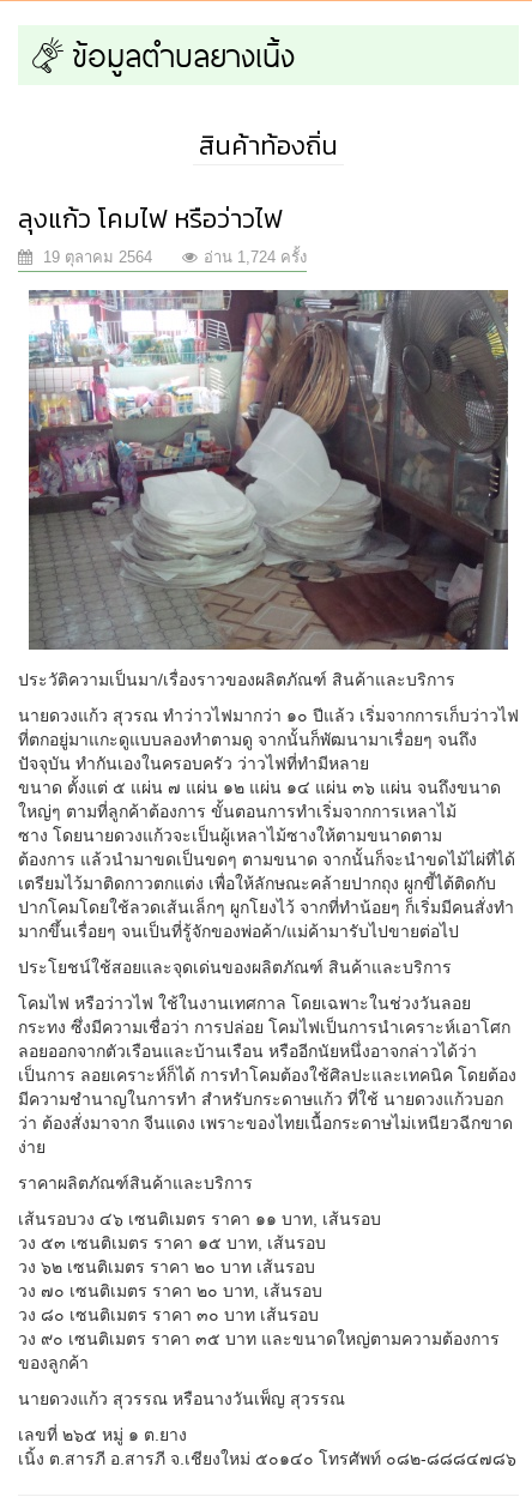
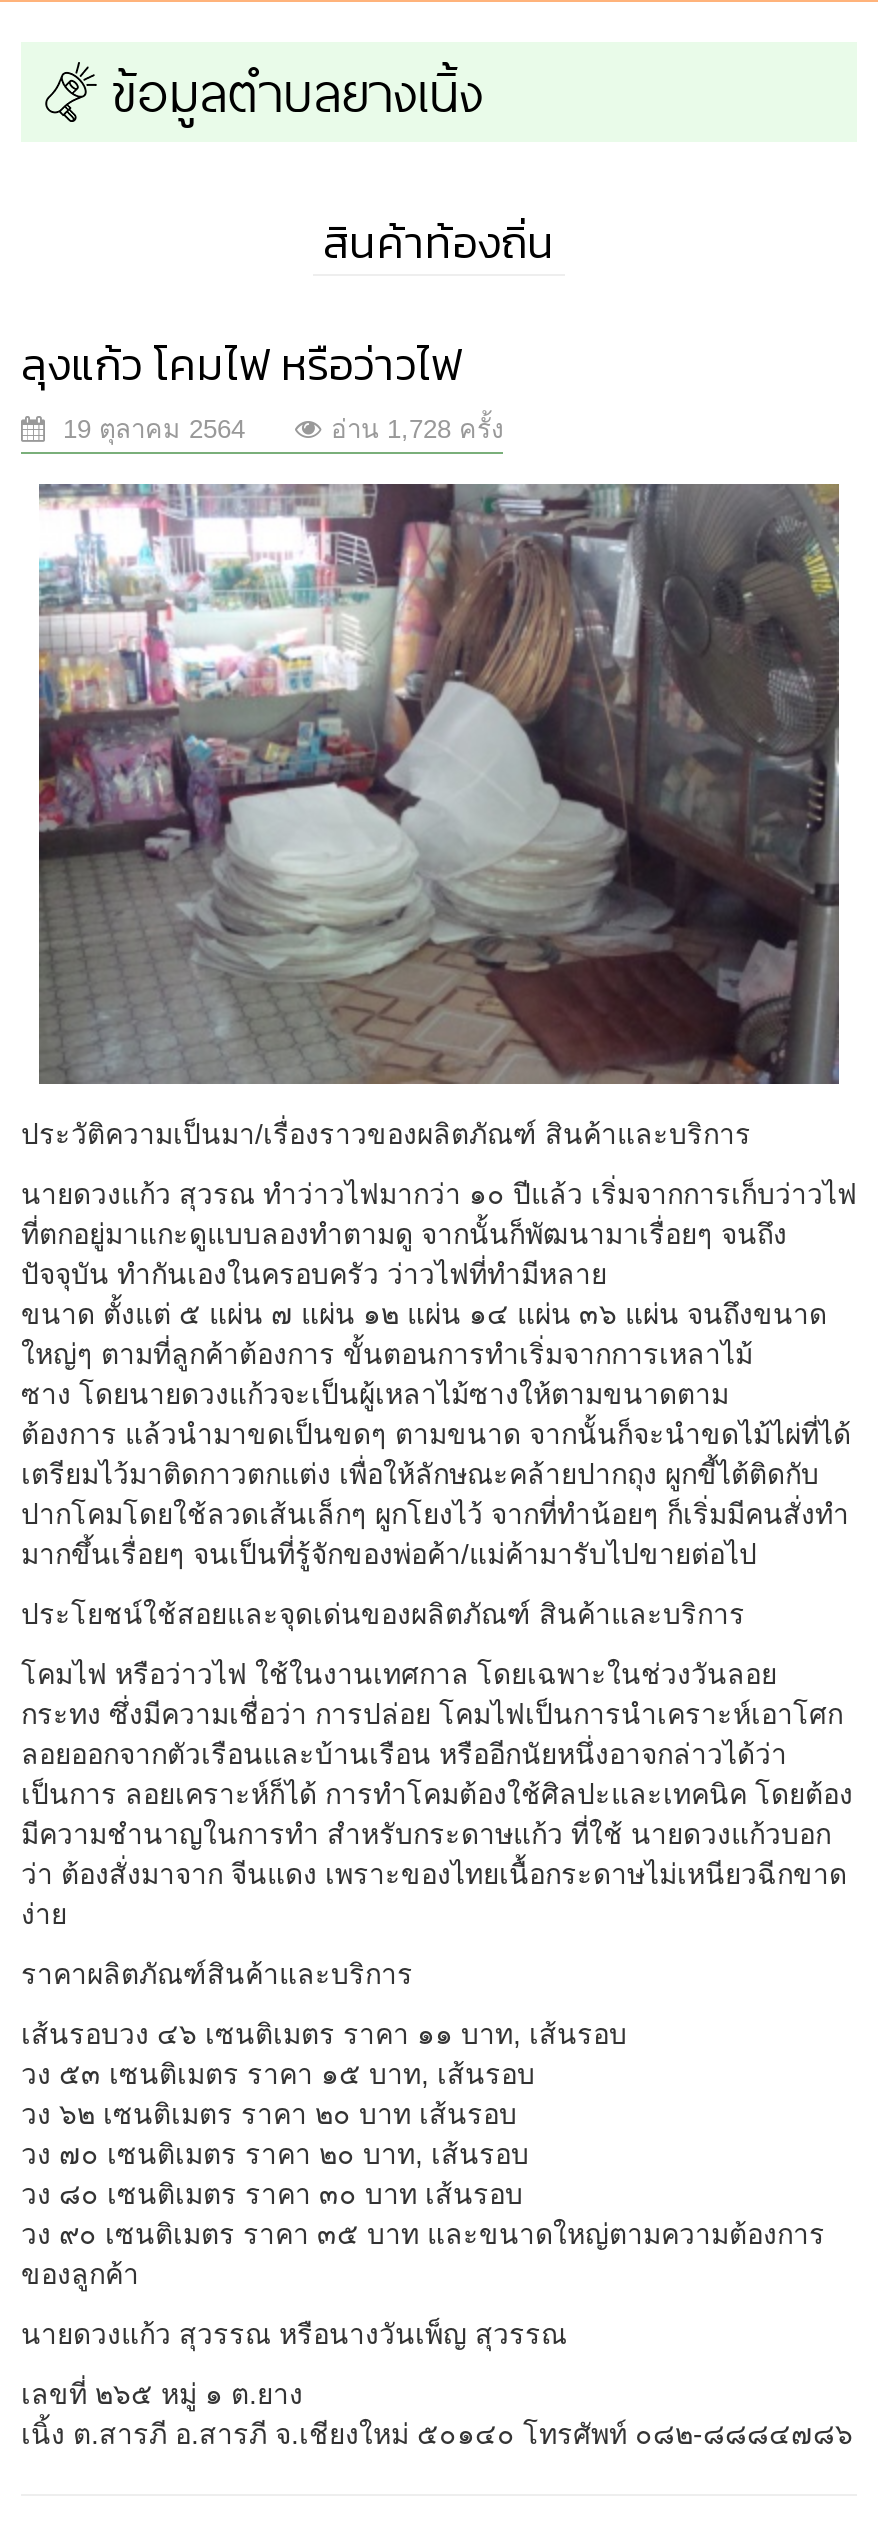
- อ่าน 1,724 ครั้ง
+ อ่าน 1,728 ครั้ง
